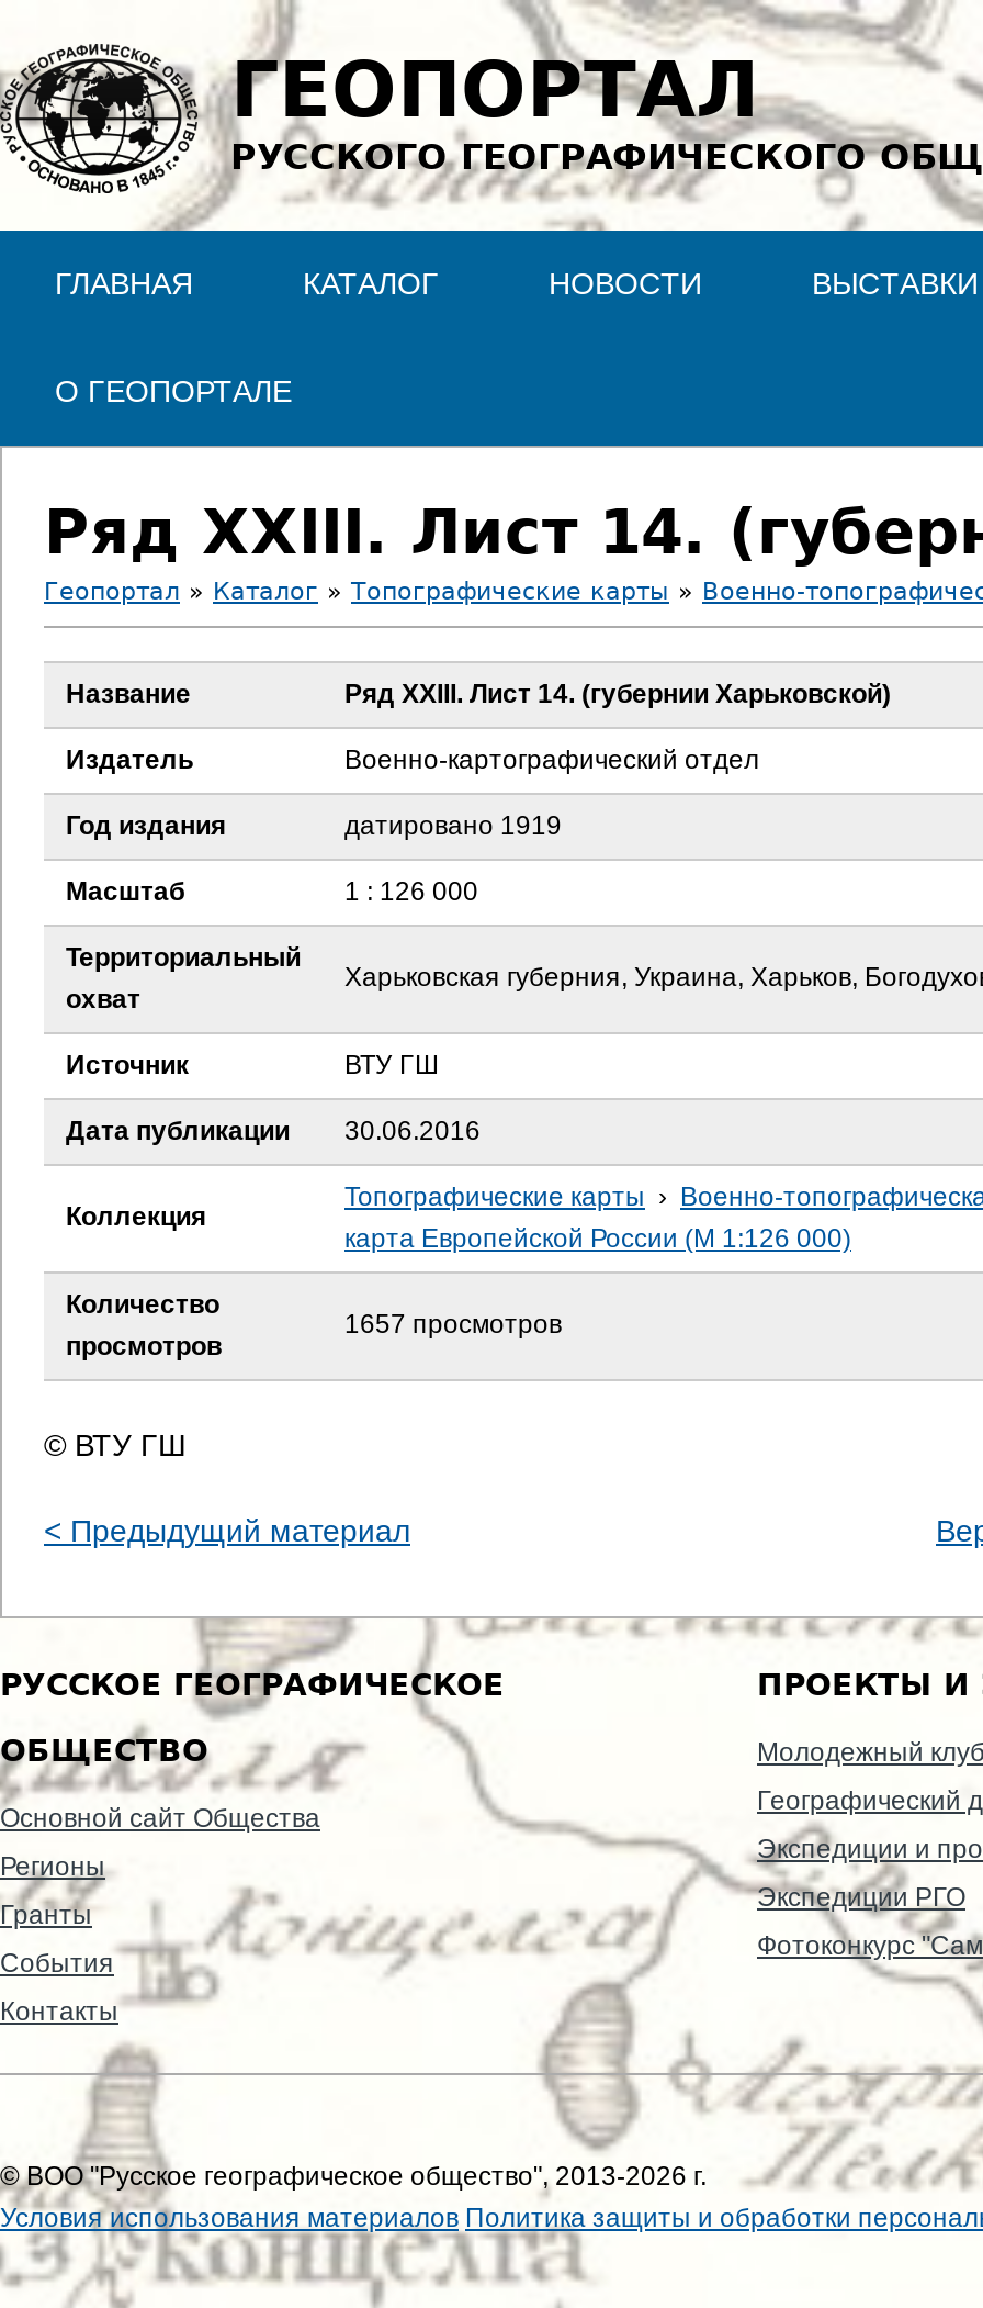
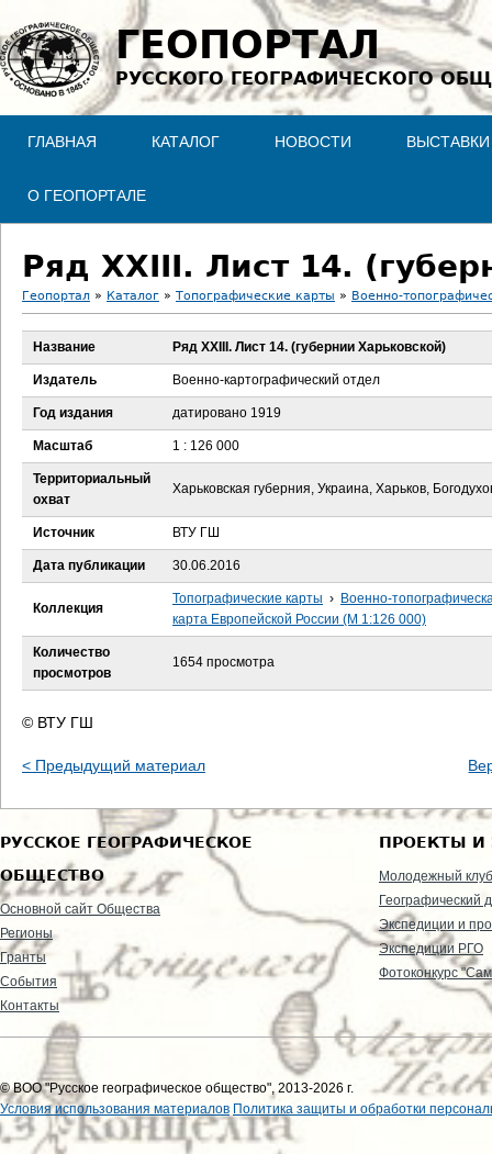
- 1657 просмотров
+ 1654 просмотра
